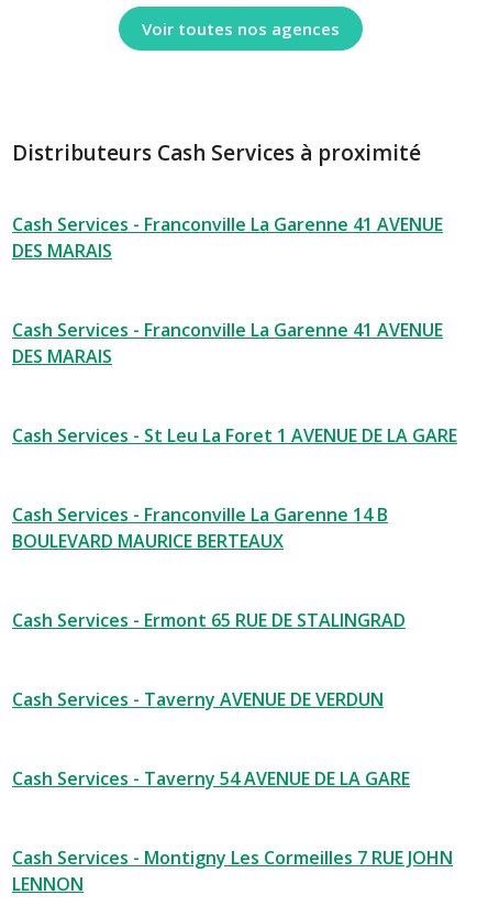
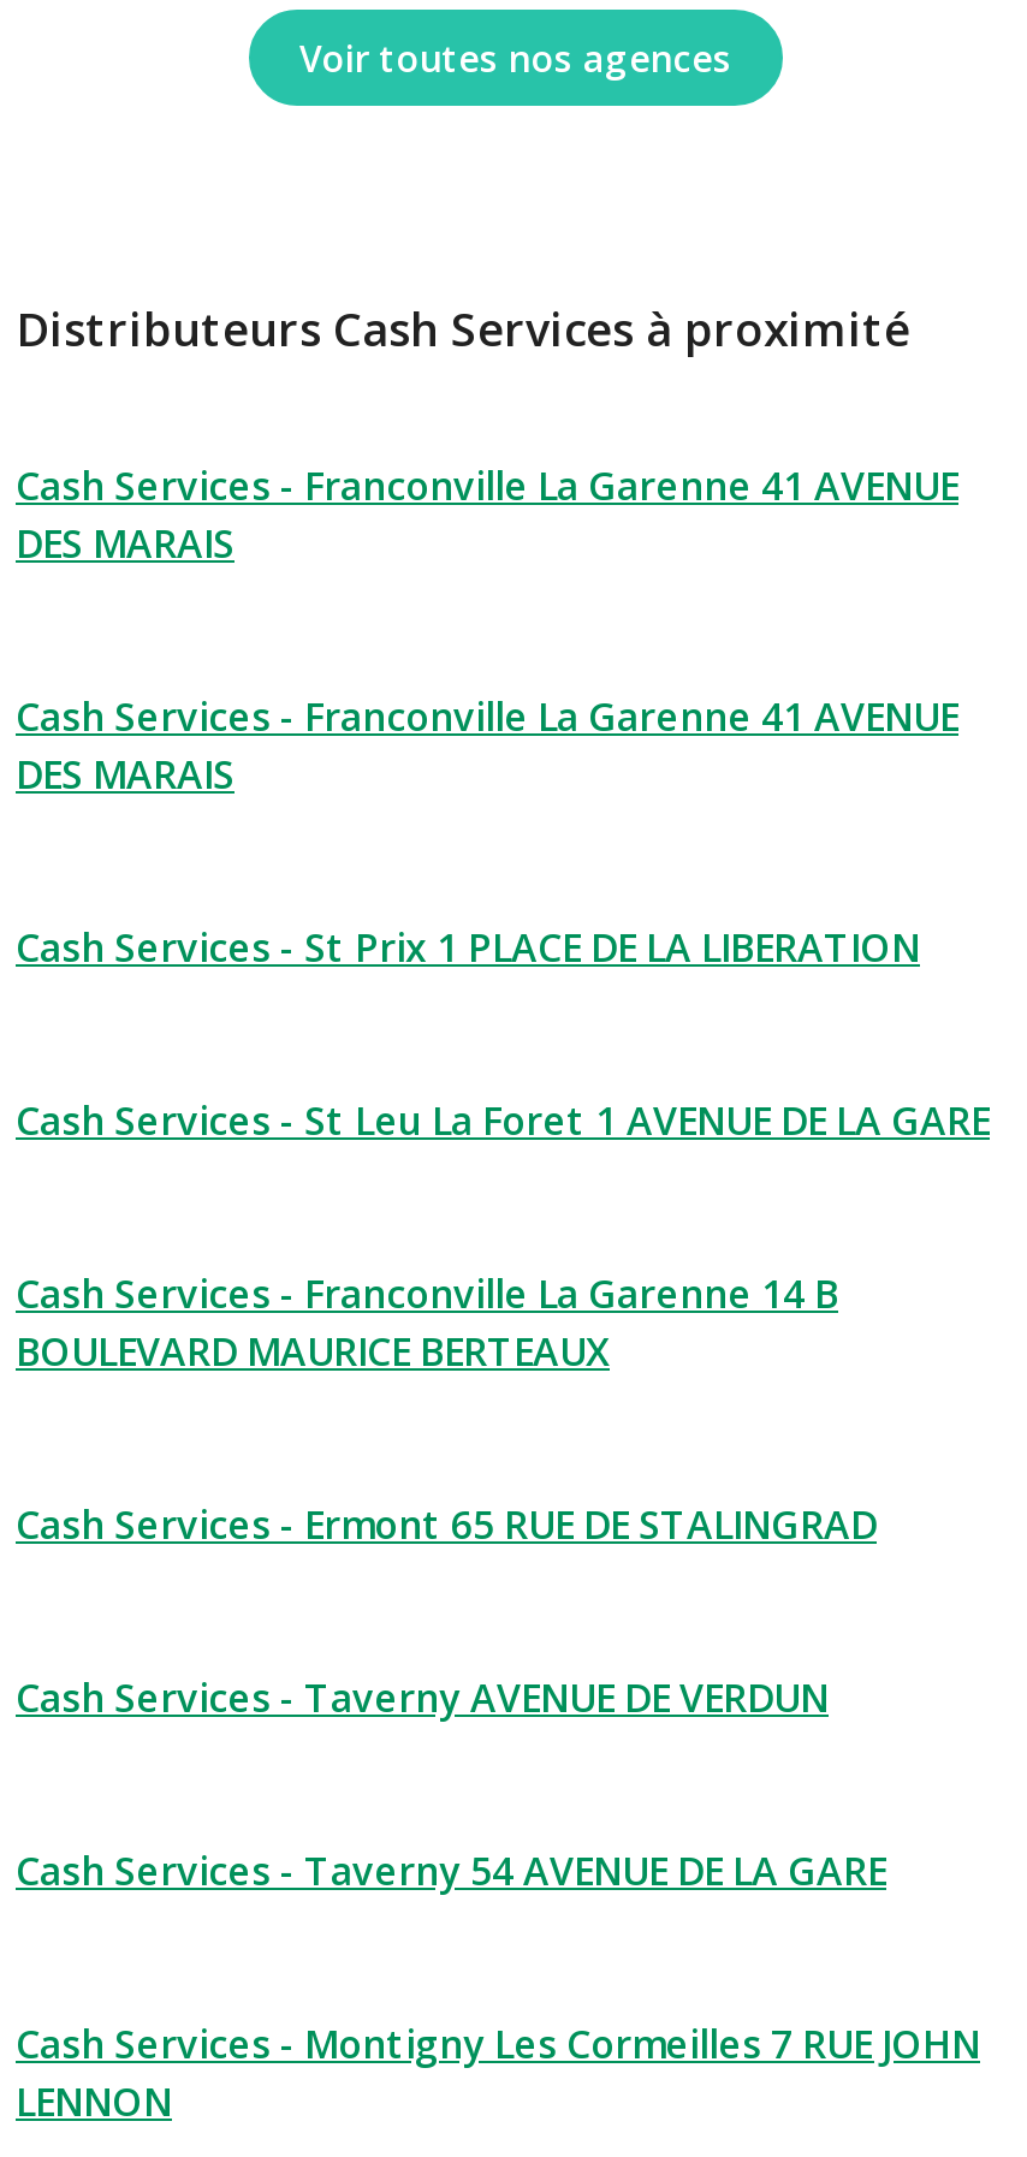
+ Cash Services - St Prix 1 PLACE DE LA LIBERATION
